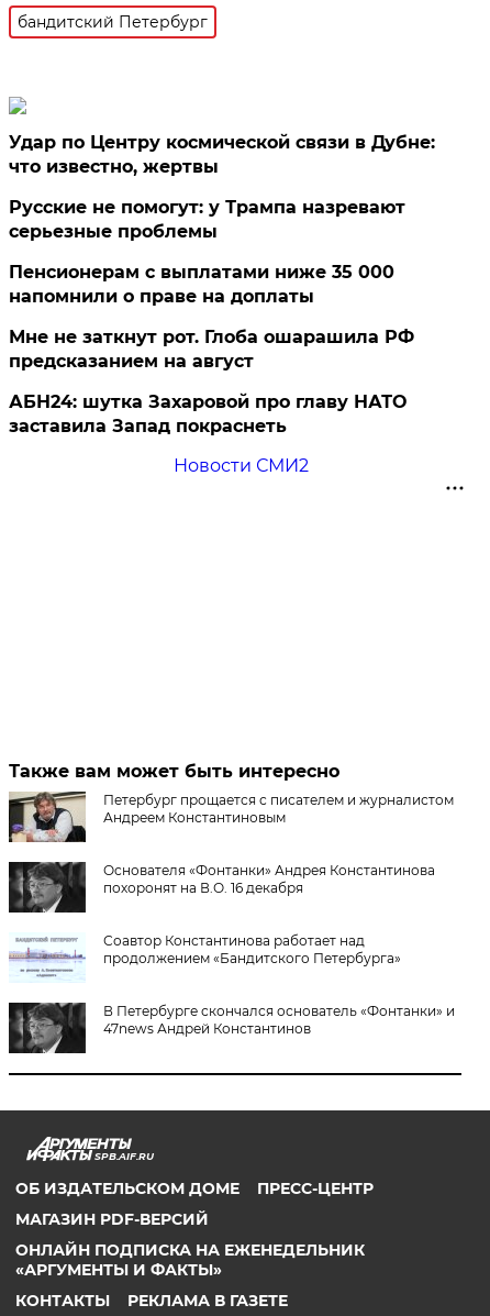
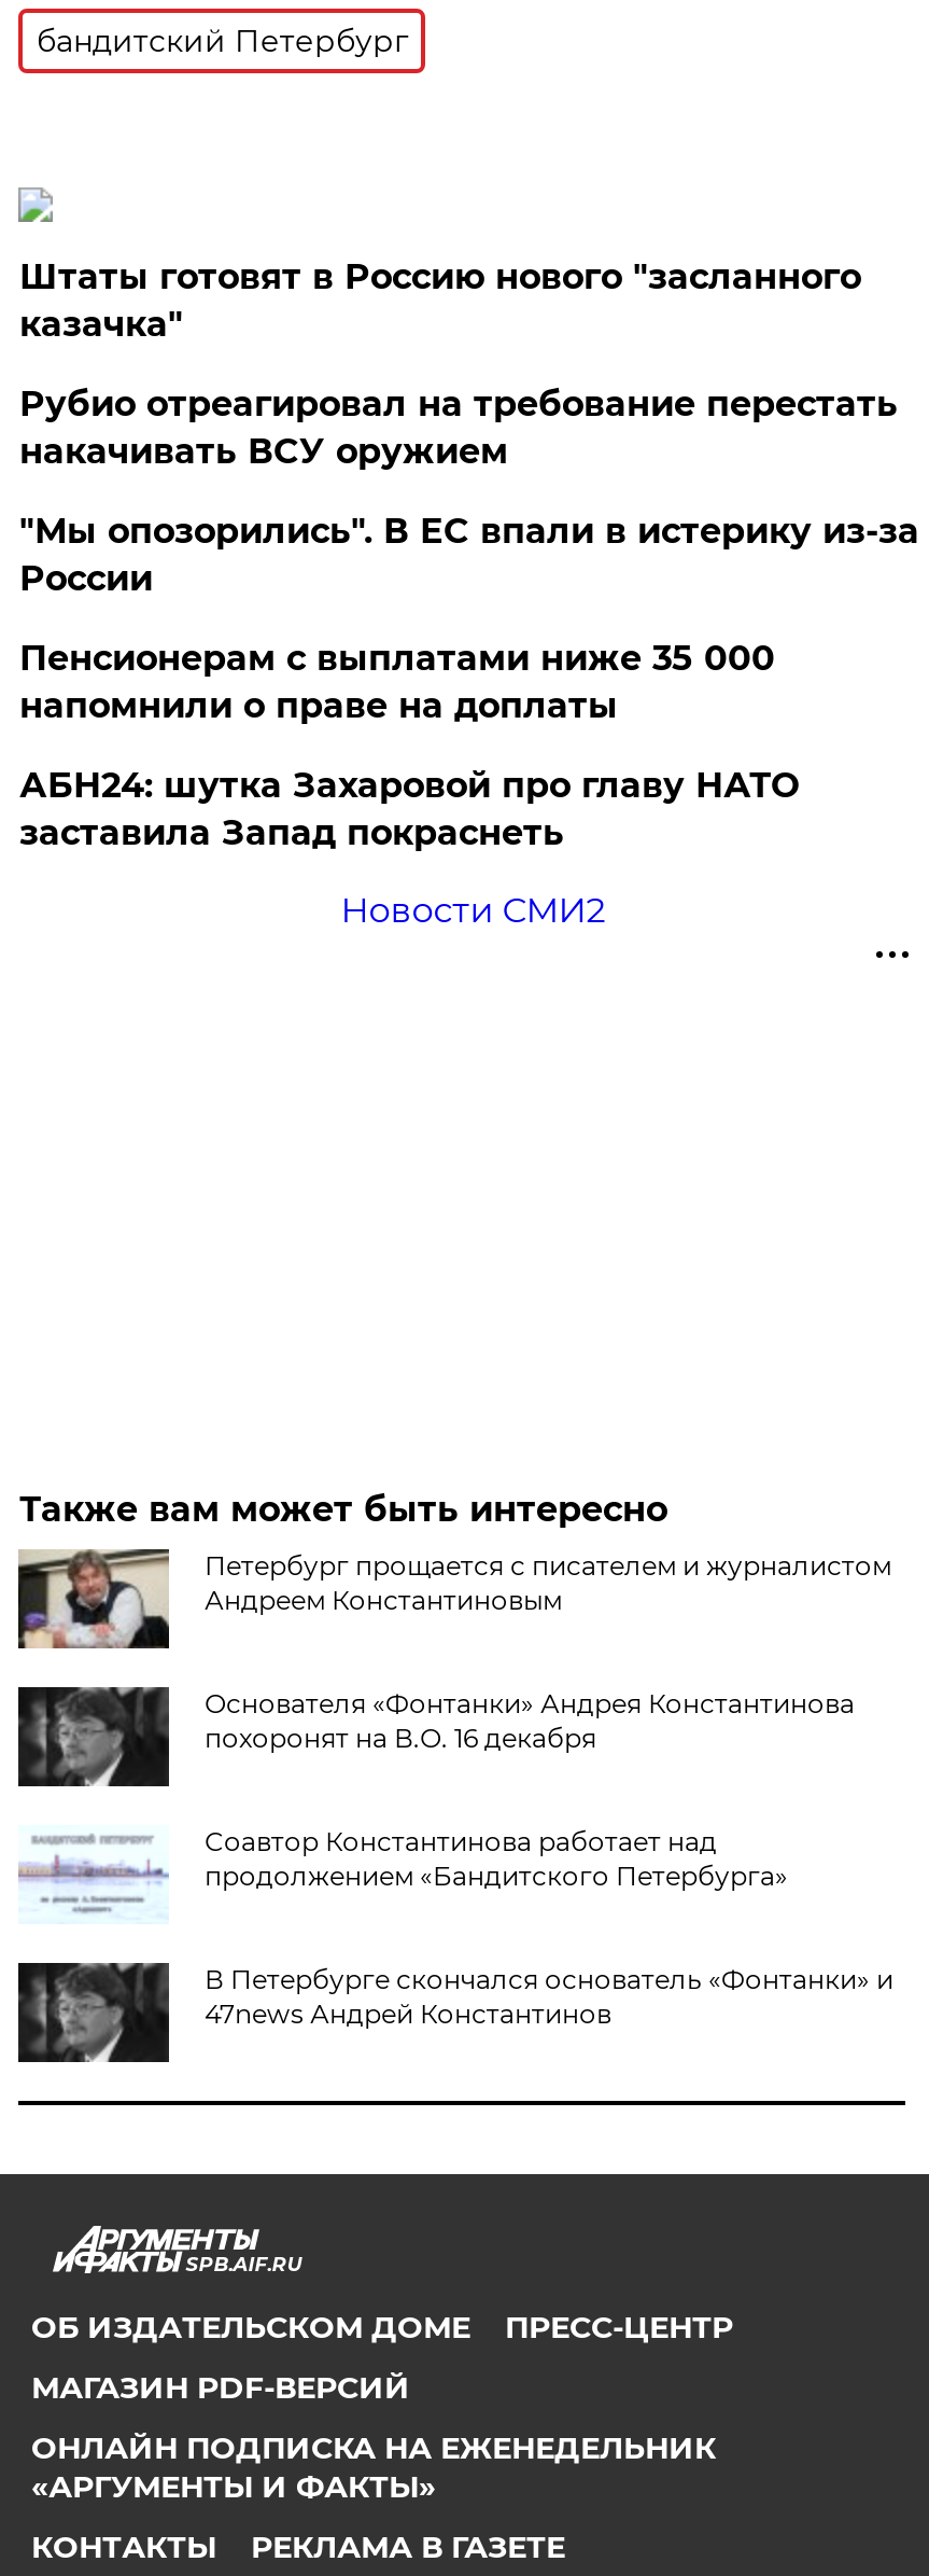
- Удар по Центру космической связи в Дубне:
- что известно, жертвы
- Русские не помогут: у Трампа назревают
- серьезные проблемы
+ Штаты готовят в Россию нового "засланного
+ казачка"
+ Рубио отреагировал на требование перестать
+ накачивать ВСУ оружием
+ "Мы опозорились". В ЕС впали в истерику из-за
+ России

moved down: Пенсионерам с выплатами ниже 35 000 | напомнили о праве на доплаты

- Мне не заткнут рот. Глоба ошарашила РФ
- предсказанием на август
